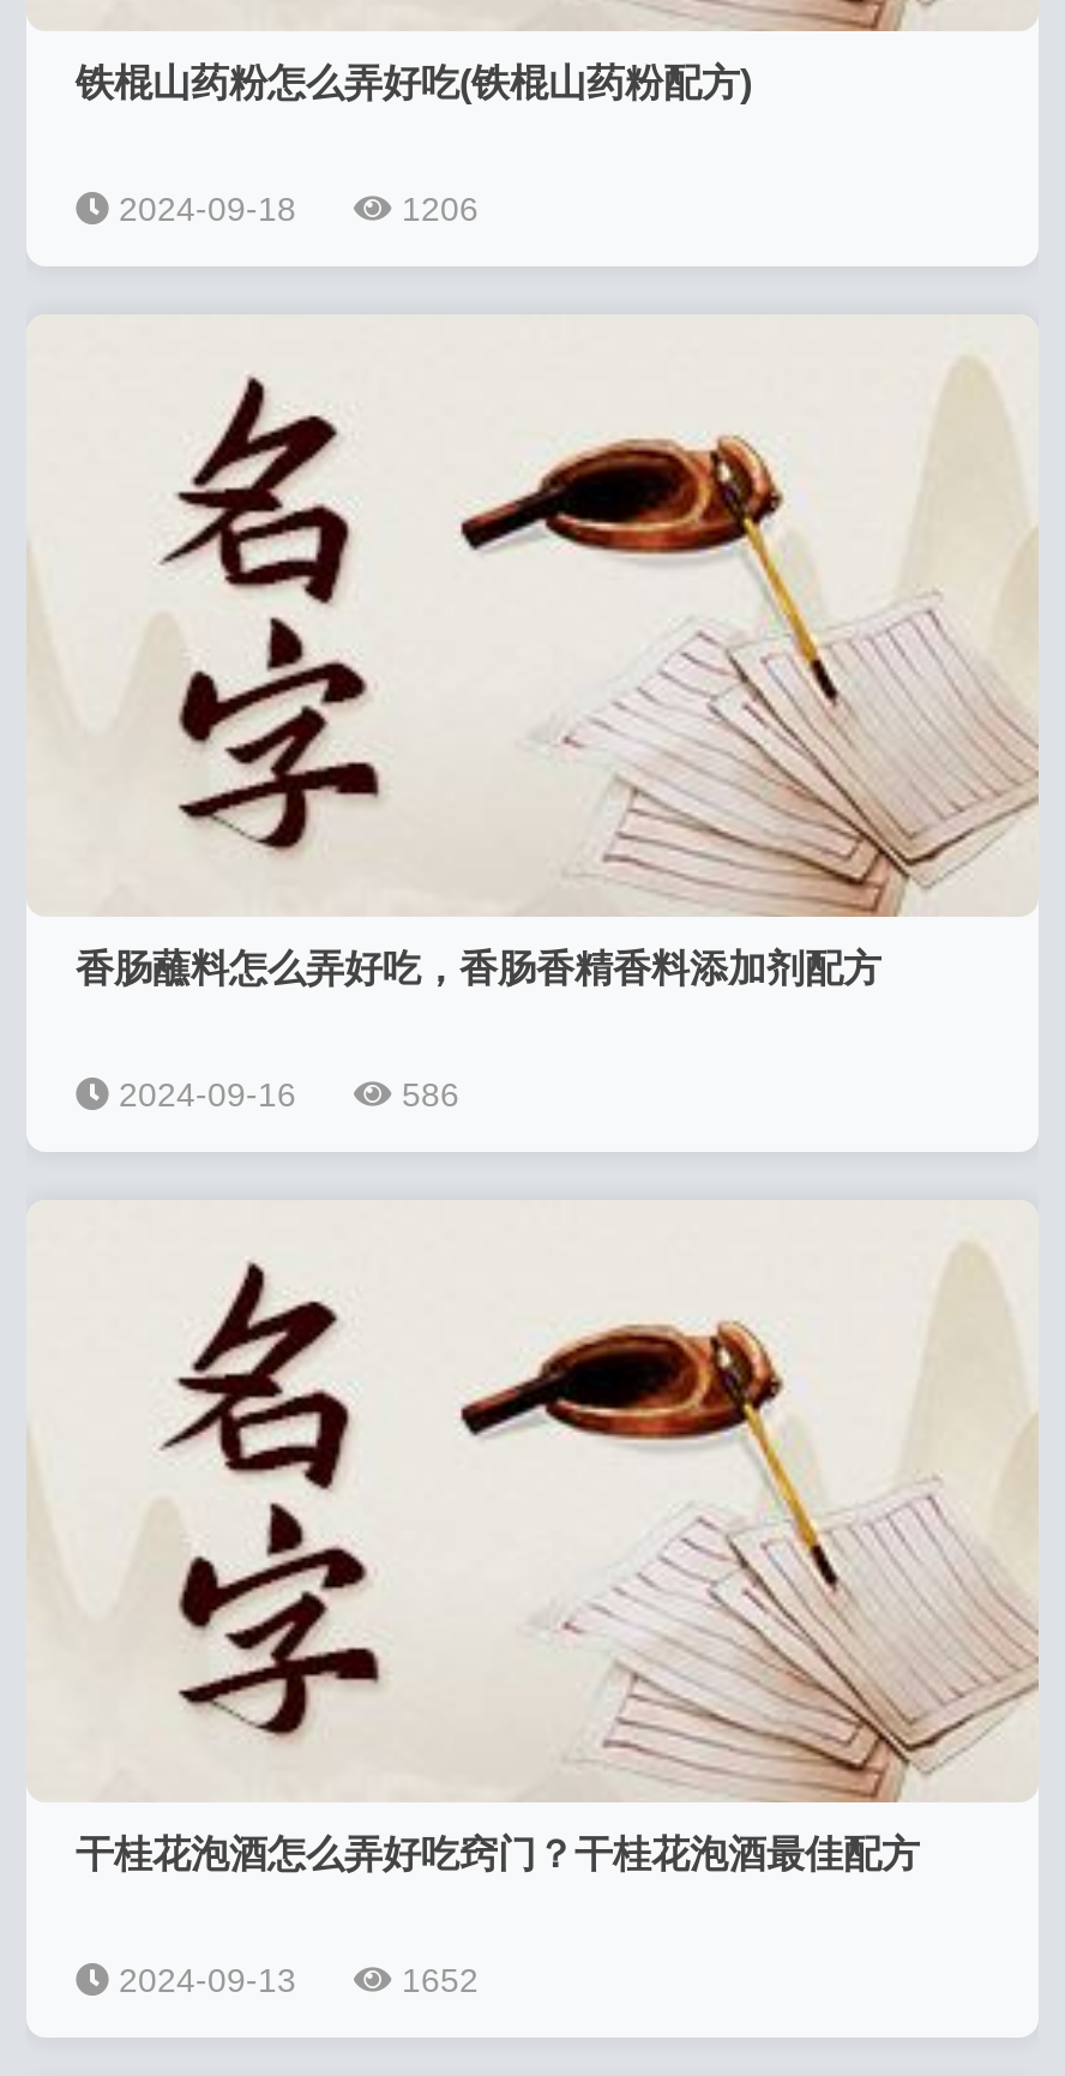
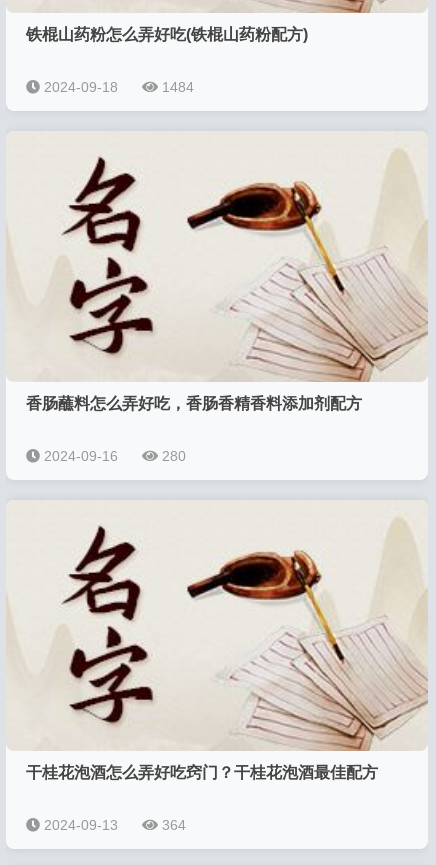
- 1206
+ 1484

- 586
+ 280

- 1652
+ 364
